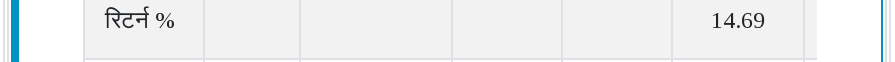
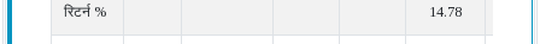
- 14.69
+ 14.78
